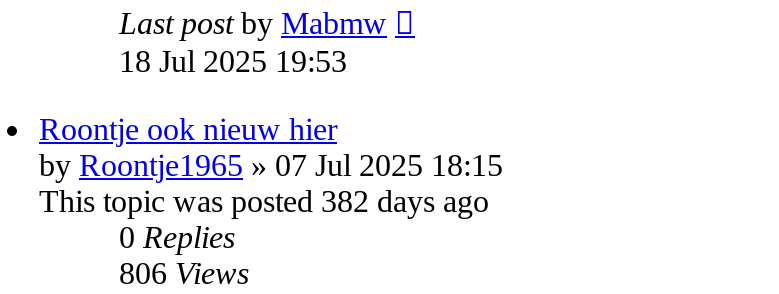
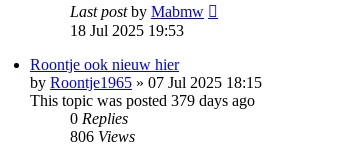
- This topic was posted 382 days ago
+ This topic was posted 379 days ago
